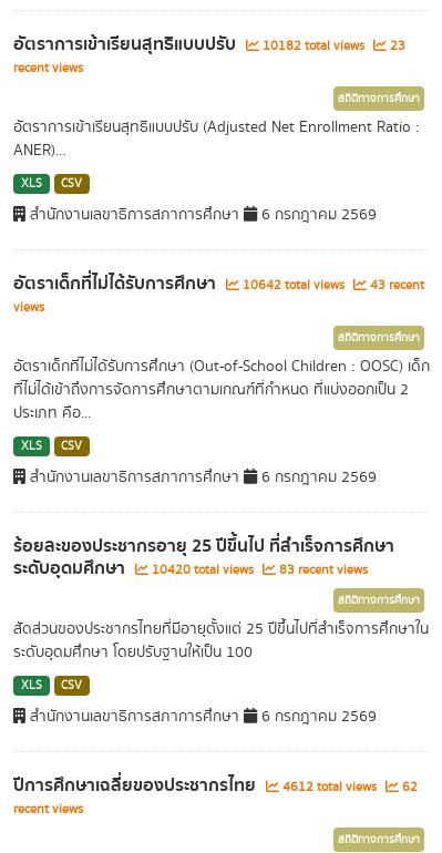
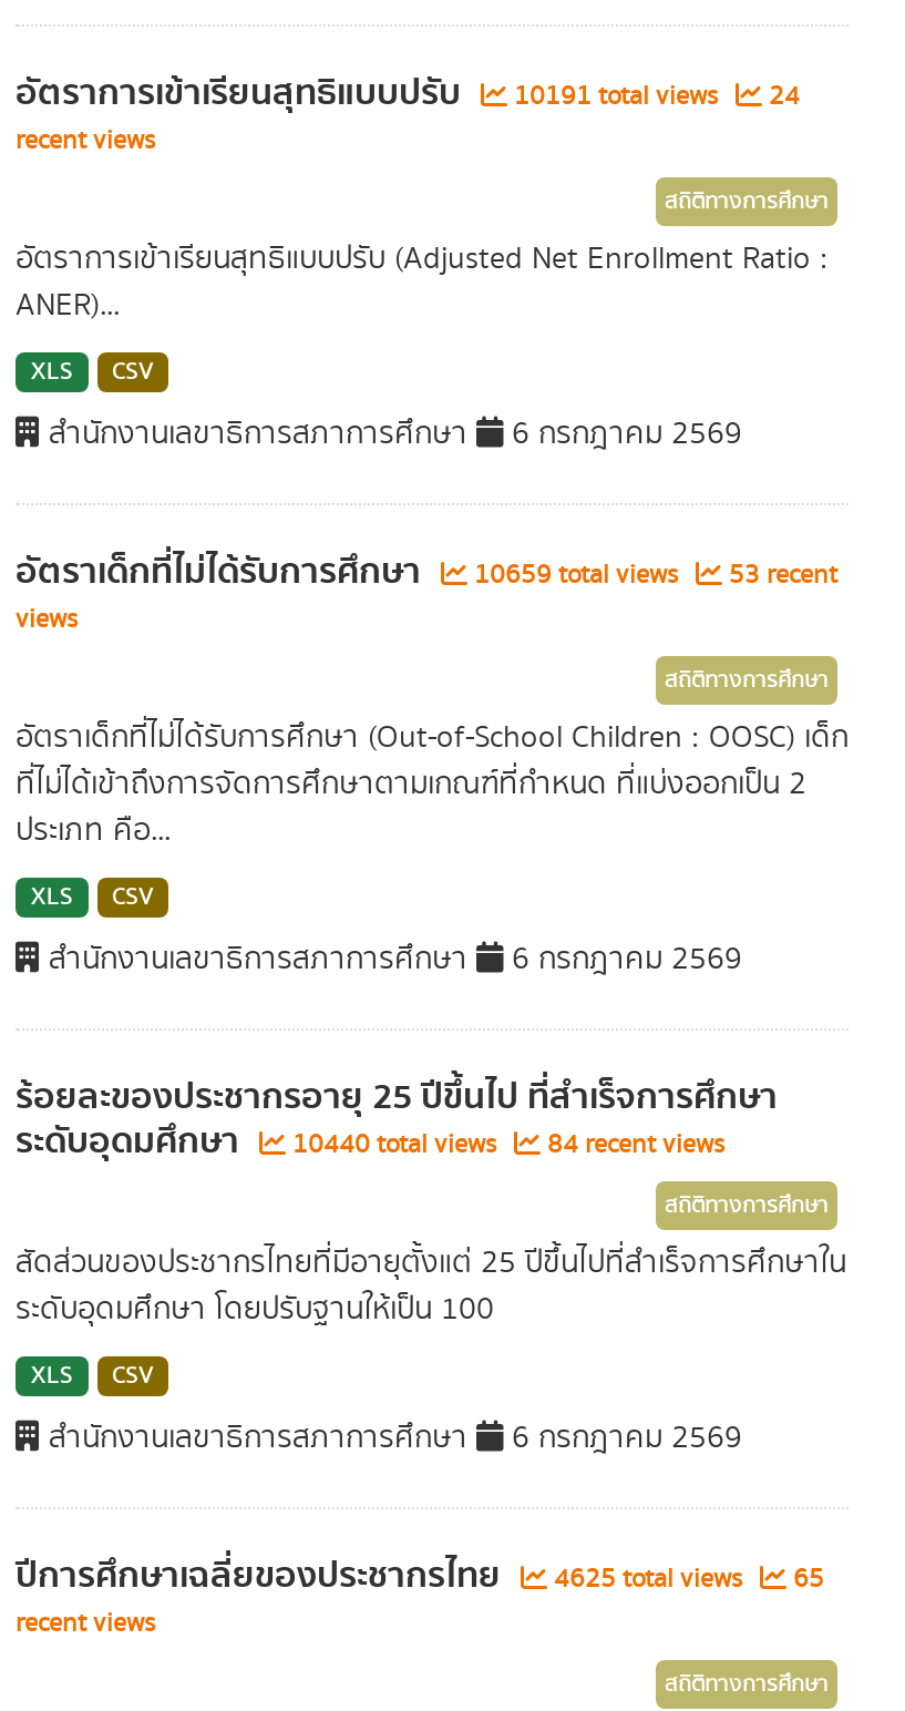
- 10182 total views
+ 10191 total views

- 23
+ 24

- 10642 total views
+ 10659 total views

- 43 recent
+ 53 recent

- 10420 total views
+ 10440 total views

- 83 recent views
+ 84 recent views

- 4612 total views
+ 4625 total views

- 62
+ 65
